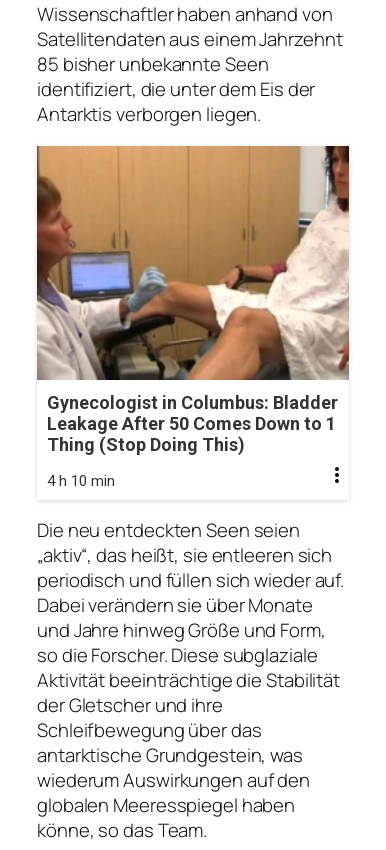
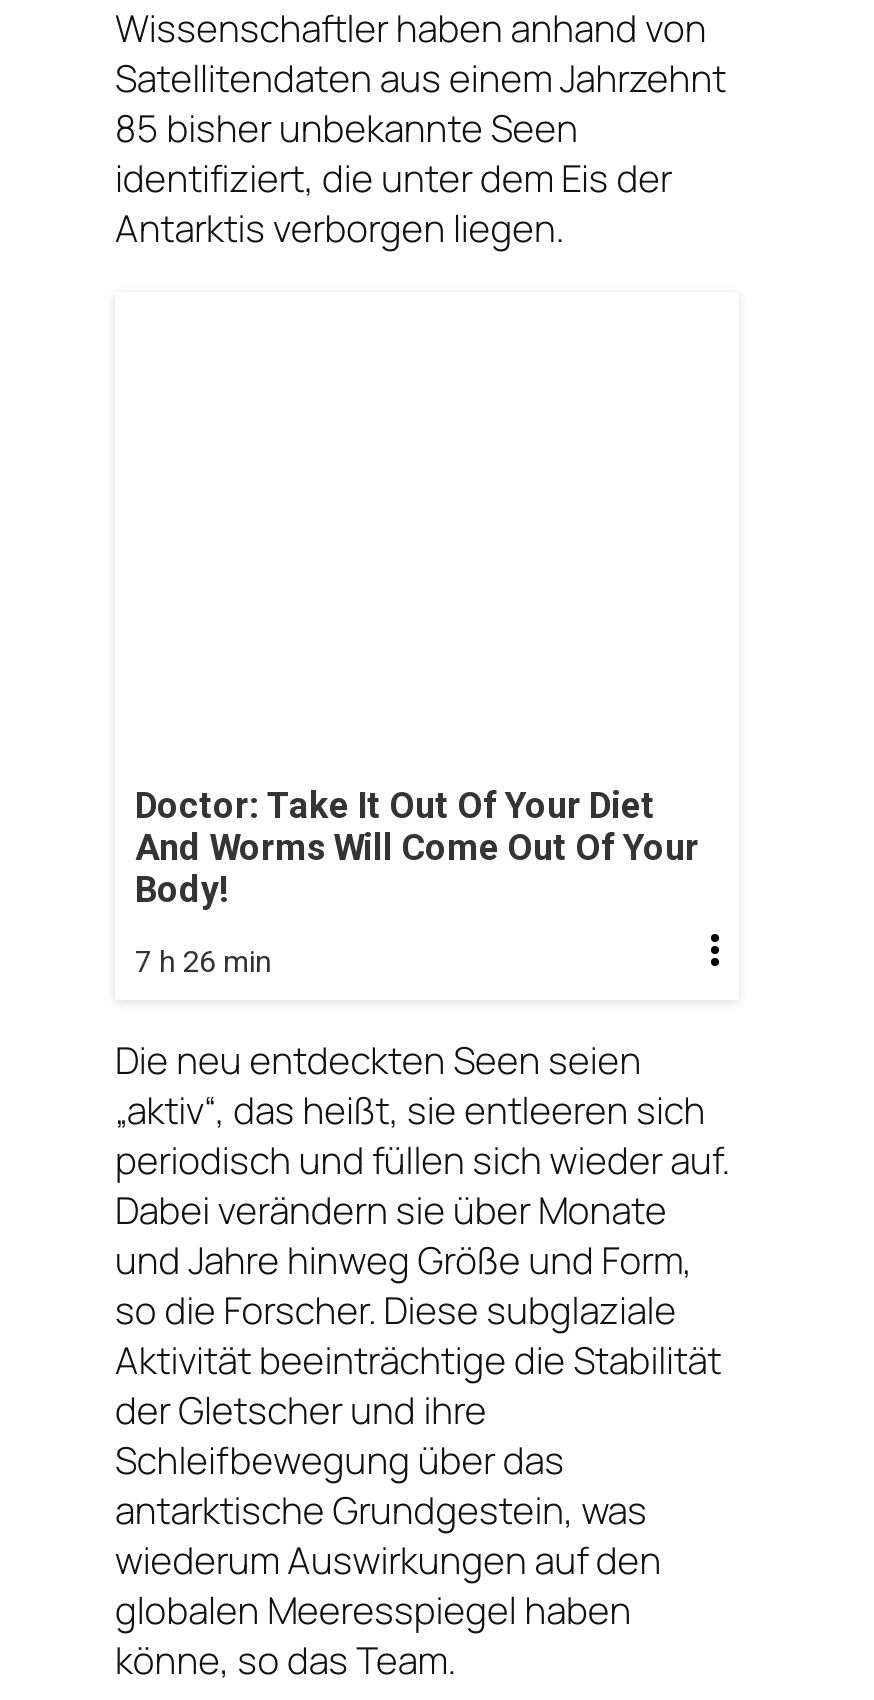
- [image]

- Gynecologist in Columbus: Bladder
- Leakage After 50 Comes Down to 1
- Thing (Stop Doing This)
+ Doctor: Take It Out Of Your Diet
+ And Worms Will Come Out Of Your
+ Body!

- 4 h 10 min
+ 7 h 26 min
